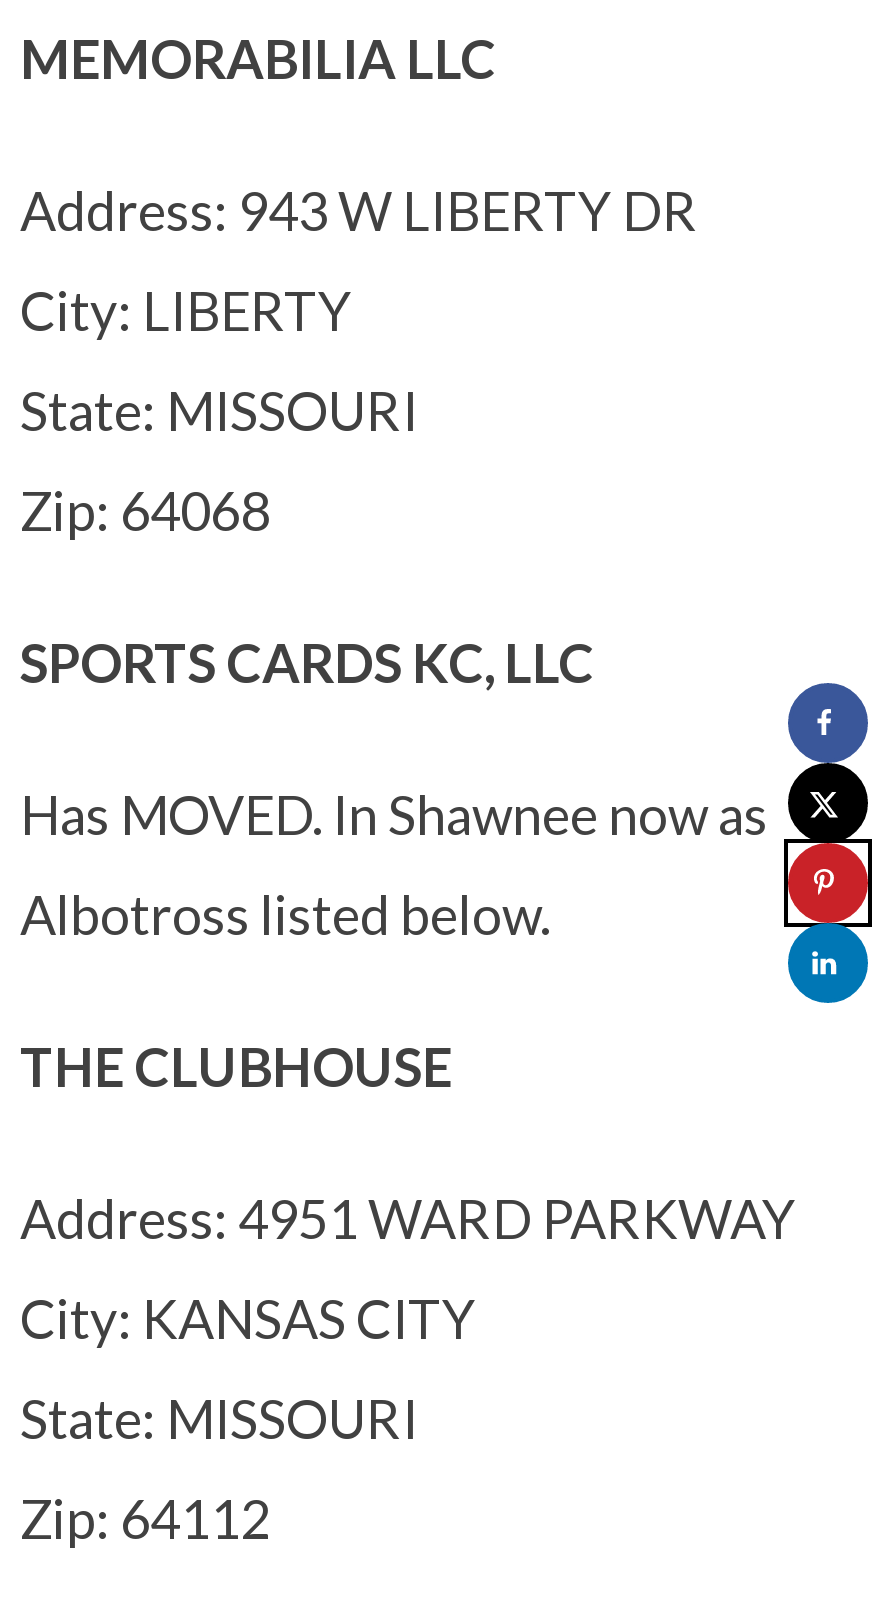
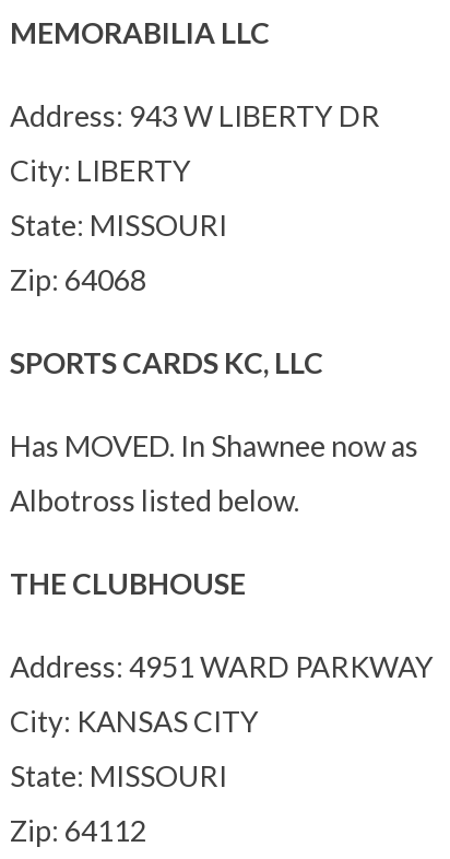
- [image]
